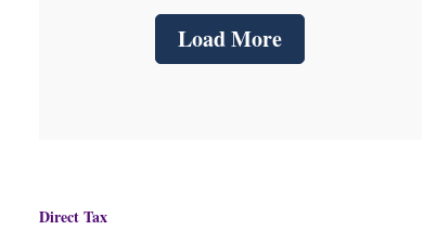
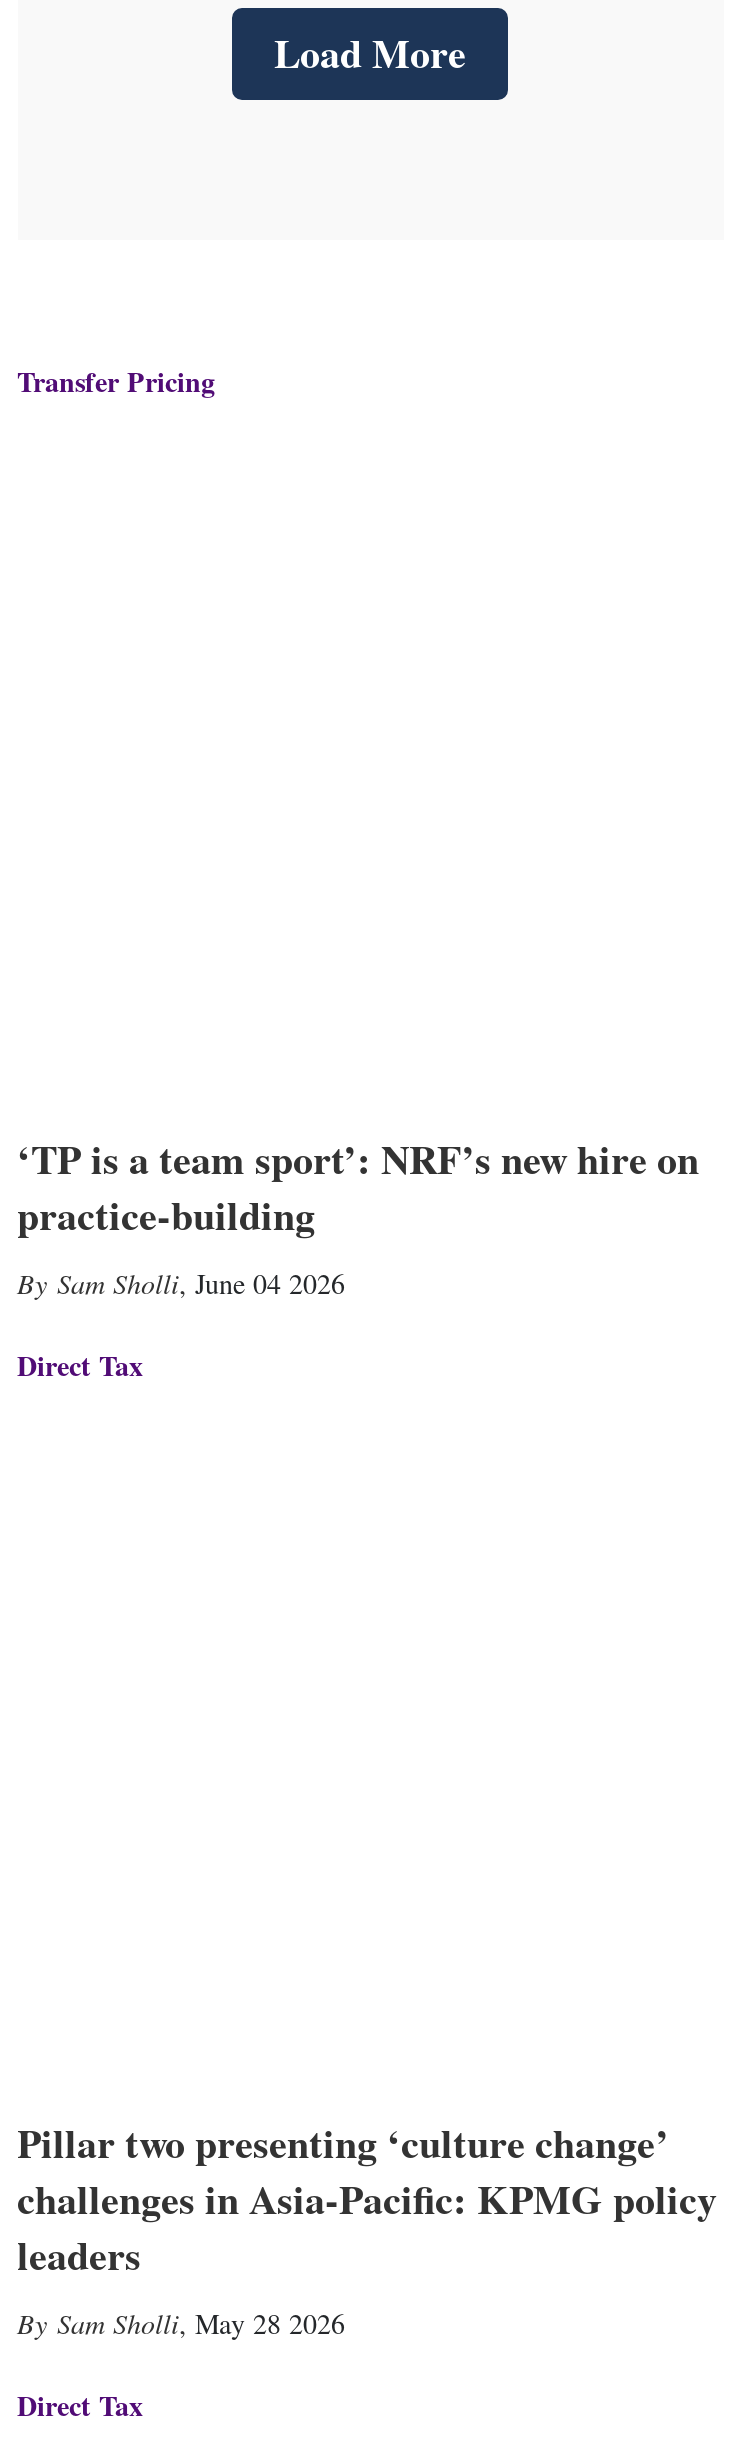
+ Transfer Pricing

+ ‘TP is a team sport’: NRF’s new hire on
+ practice-building
+ Sam Sholli, June 04 2026
+ Direct Tax

+ Pillar two presenting ‘culture change’
+ challenges in Asia-Pacific: KPMG policy
+ leaders
+ Sam Sholli, May 28 2026
